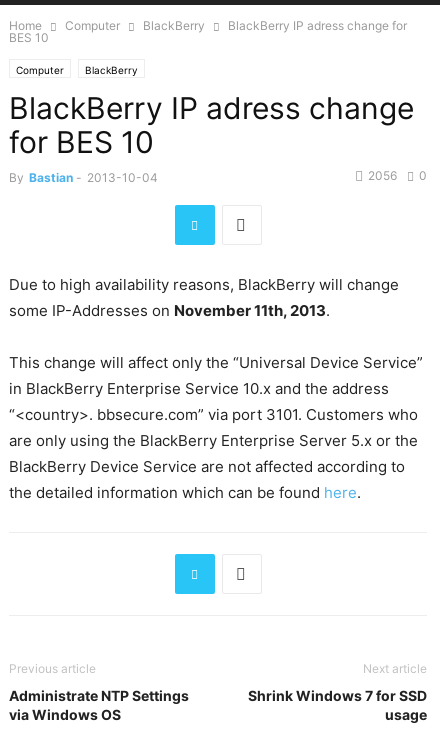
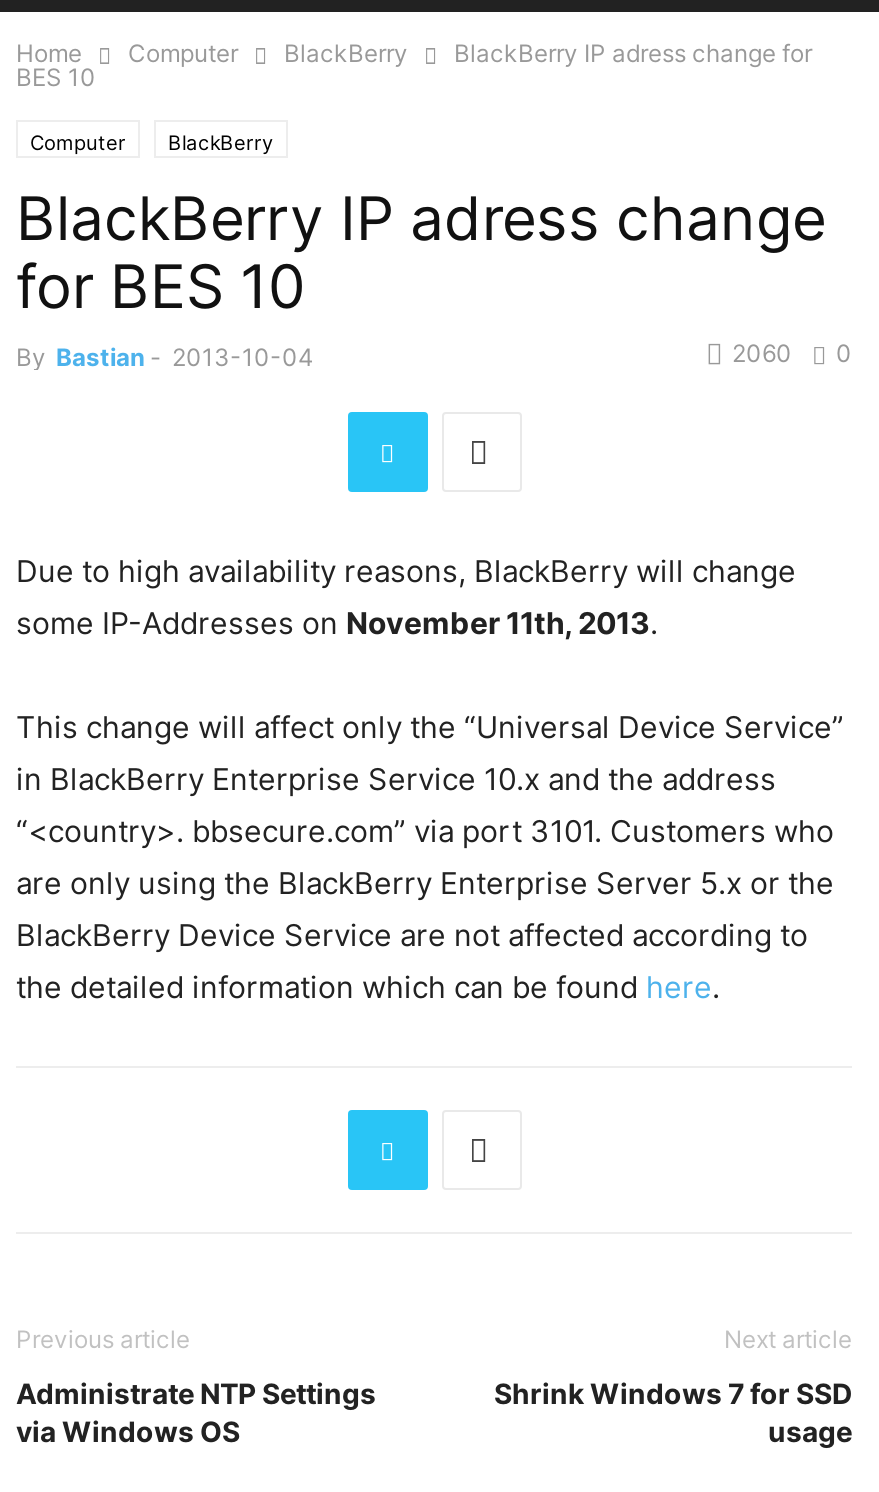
- 2056 0
+ 2060 0
